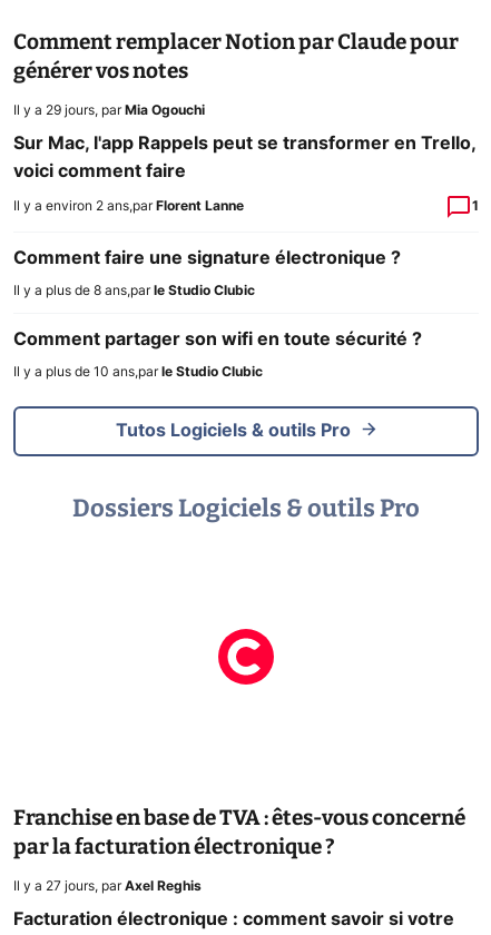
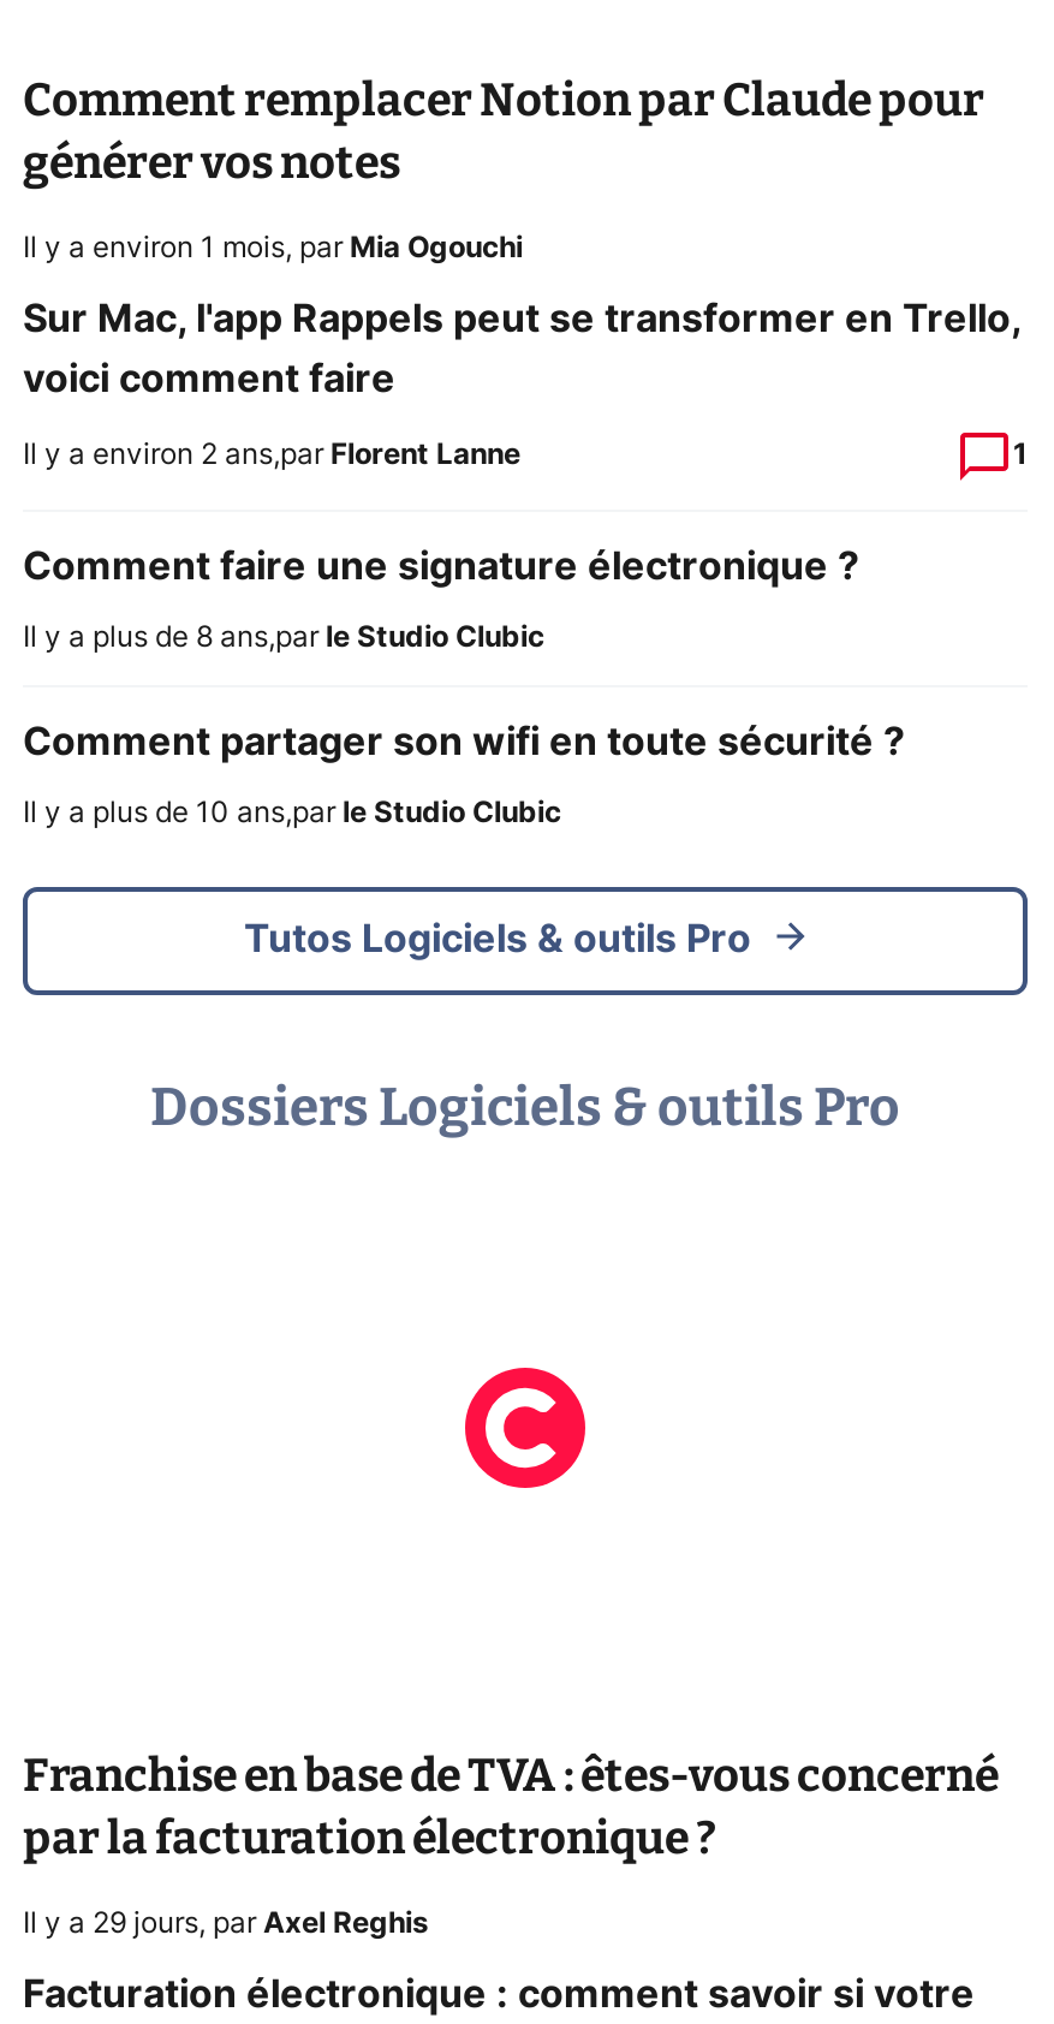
- Il y a 29 jours, par Mia Ogouchi
+ Il y a environ 1 mois, par Mia Ogouchi

- Il y a 27 jours, par Axel Reghis
+ Il y a 29 jours, par Axel Reghis
